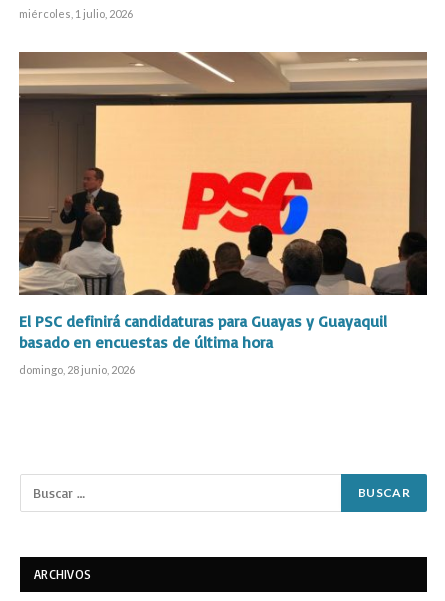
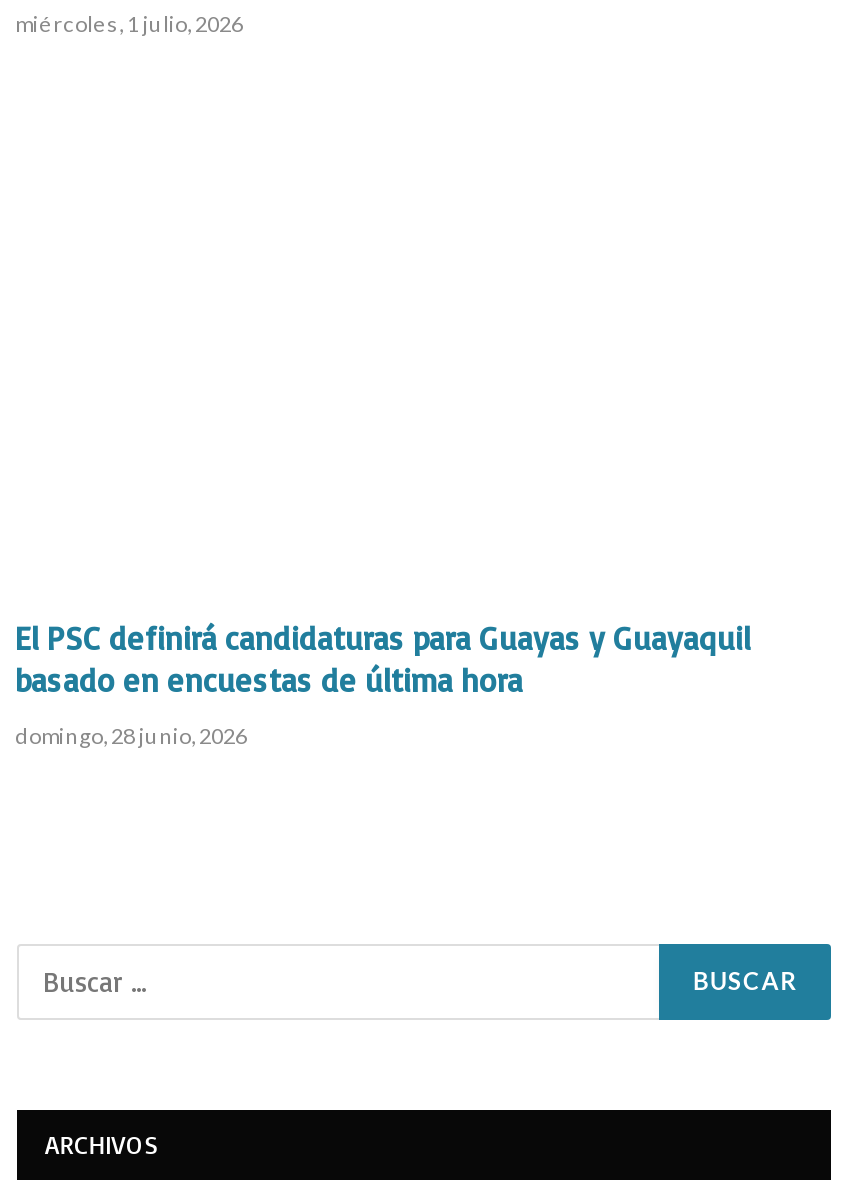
- [image]
